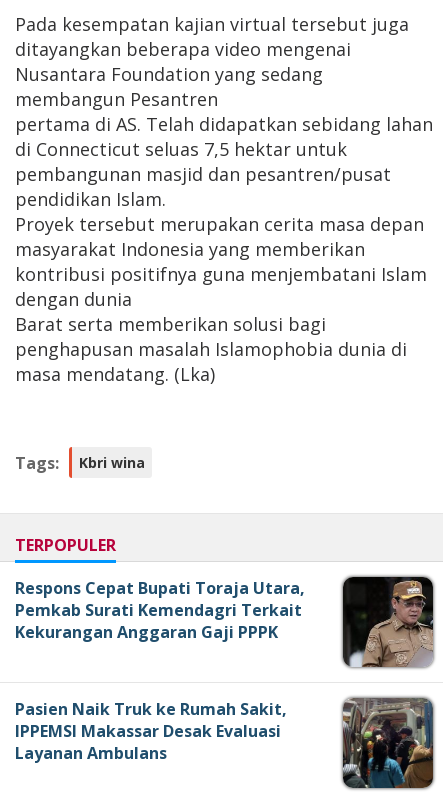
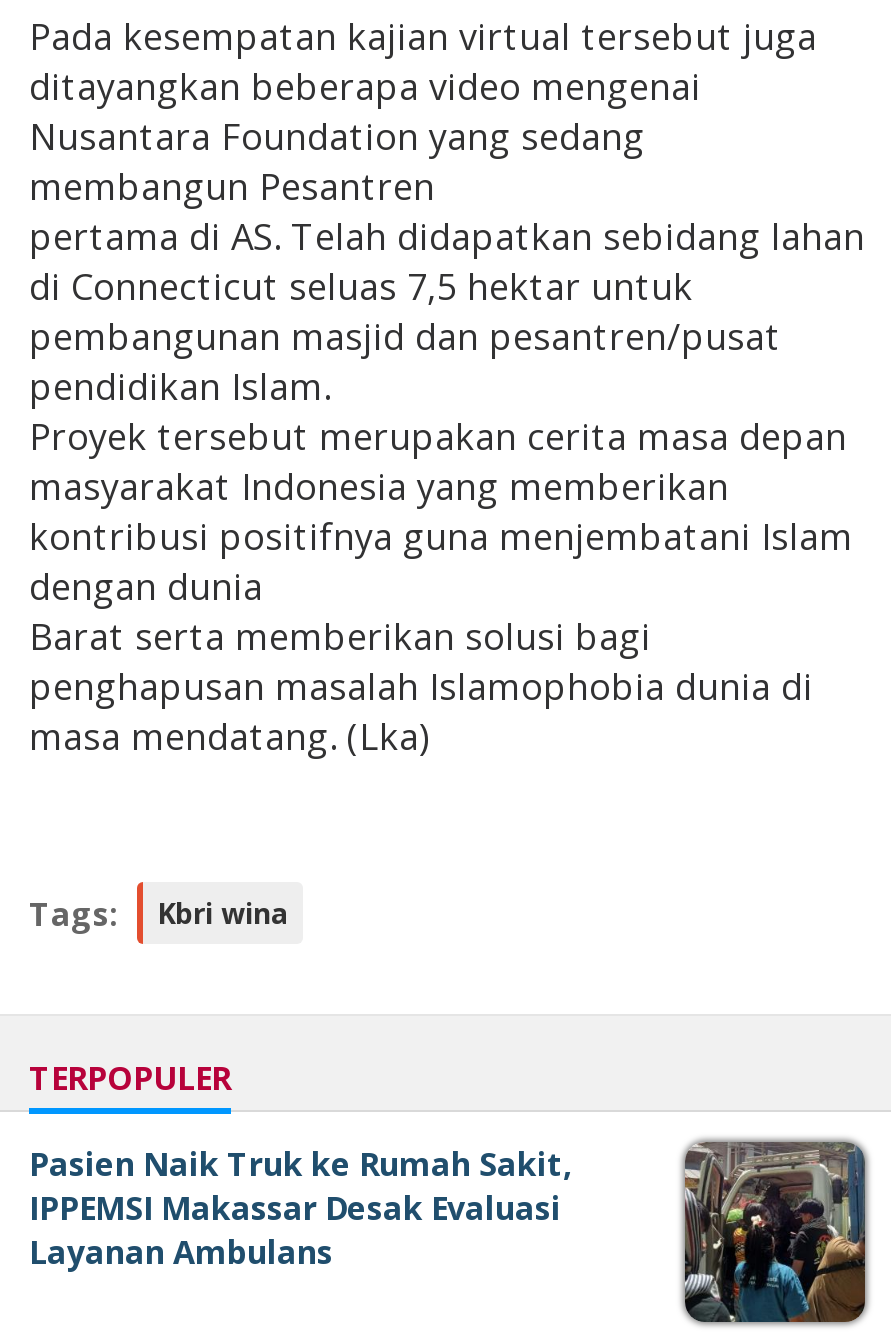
- [image]
- Respons Cepat Bupati Toraja Utara,
- Pemkab Surati Kemendagri Terkait
- Kekurangan Anggaran Gaji PPPK
